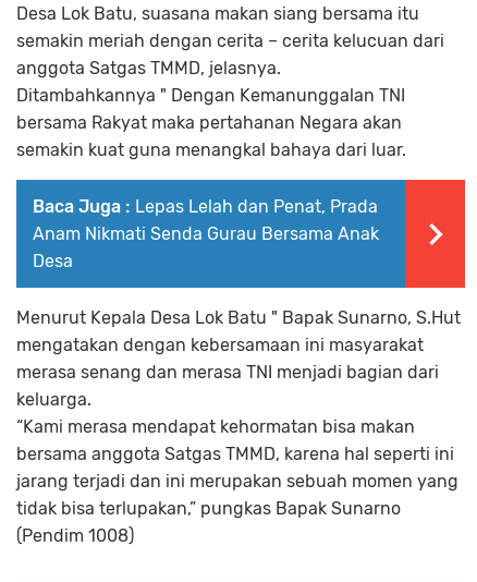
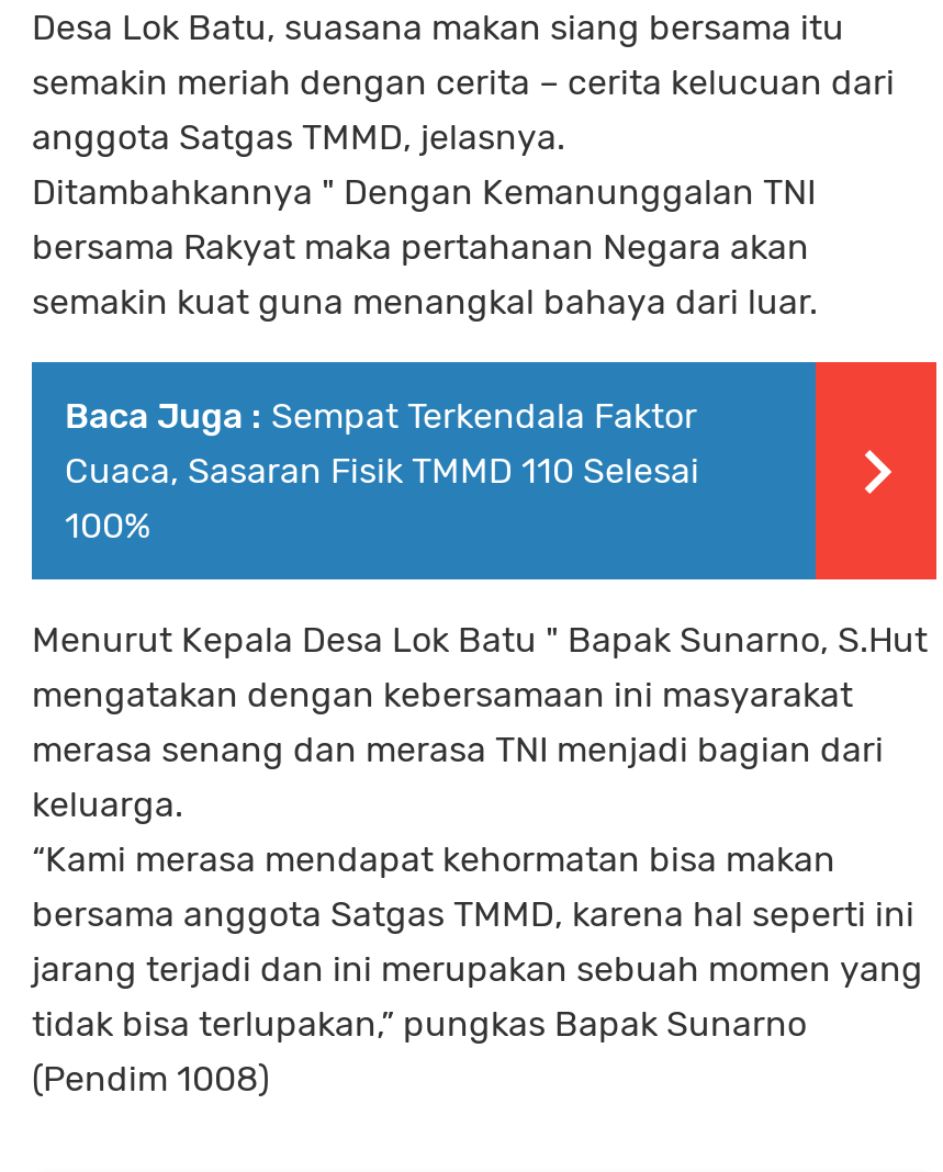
- Baca Juga : Lepas Lelah dan Penat, Prada
- Anam Nikmati Senda Gurau Bersama Anak
- Desa
+ Baca Juga : Sempat Terkendala Faktor
+ Cuaca, Sasaran Fisik TMMD 110 Selesai
+ 100%
